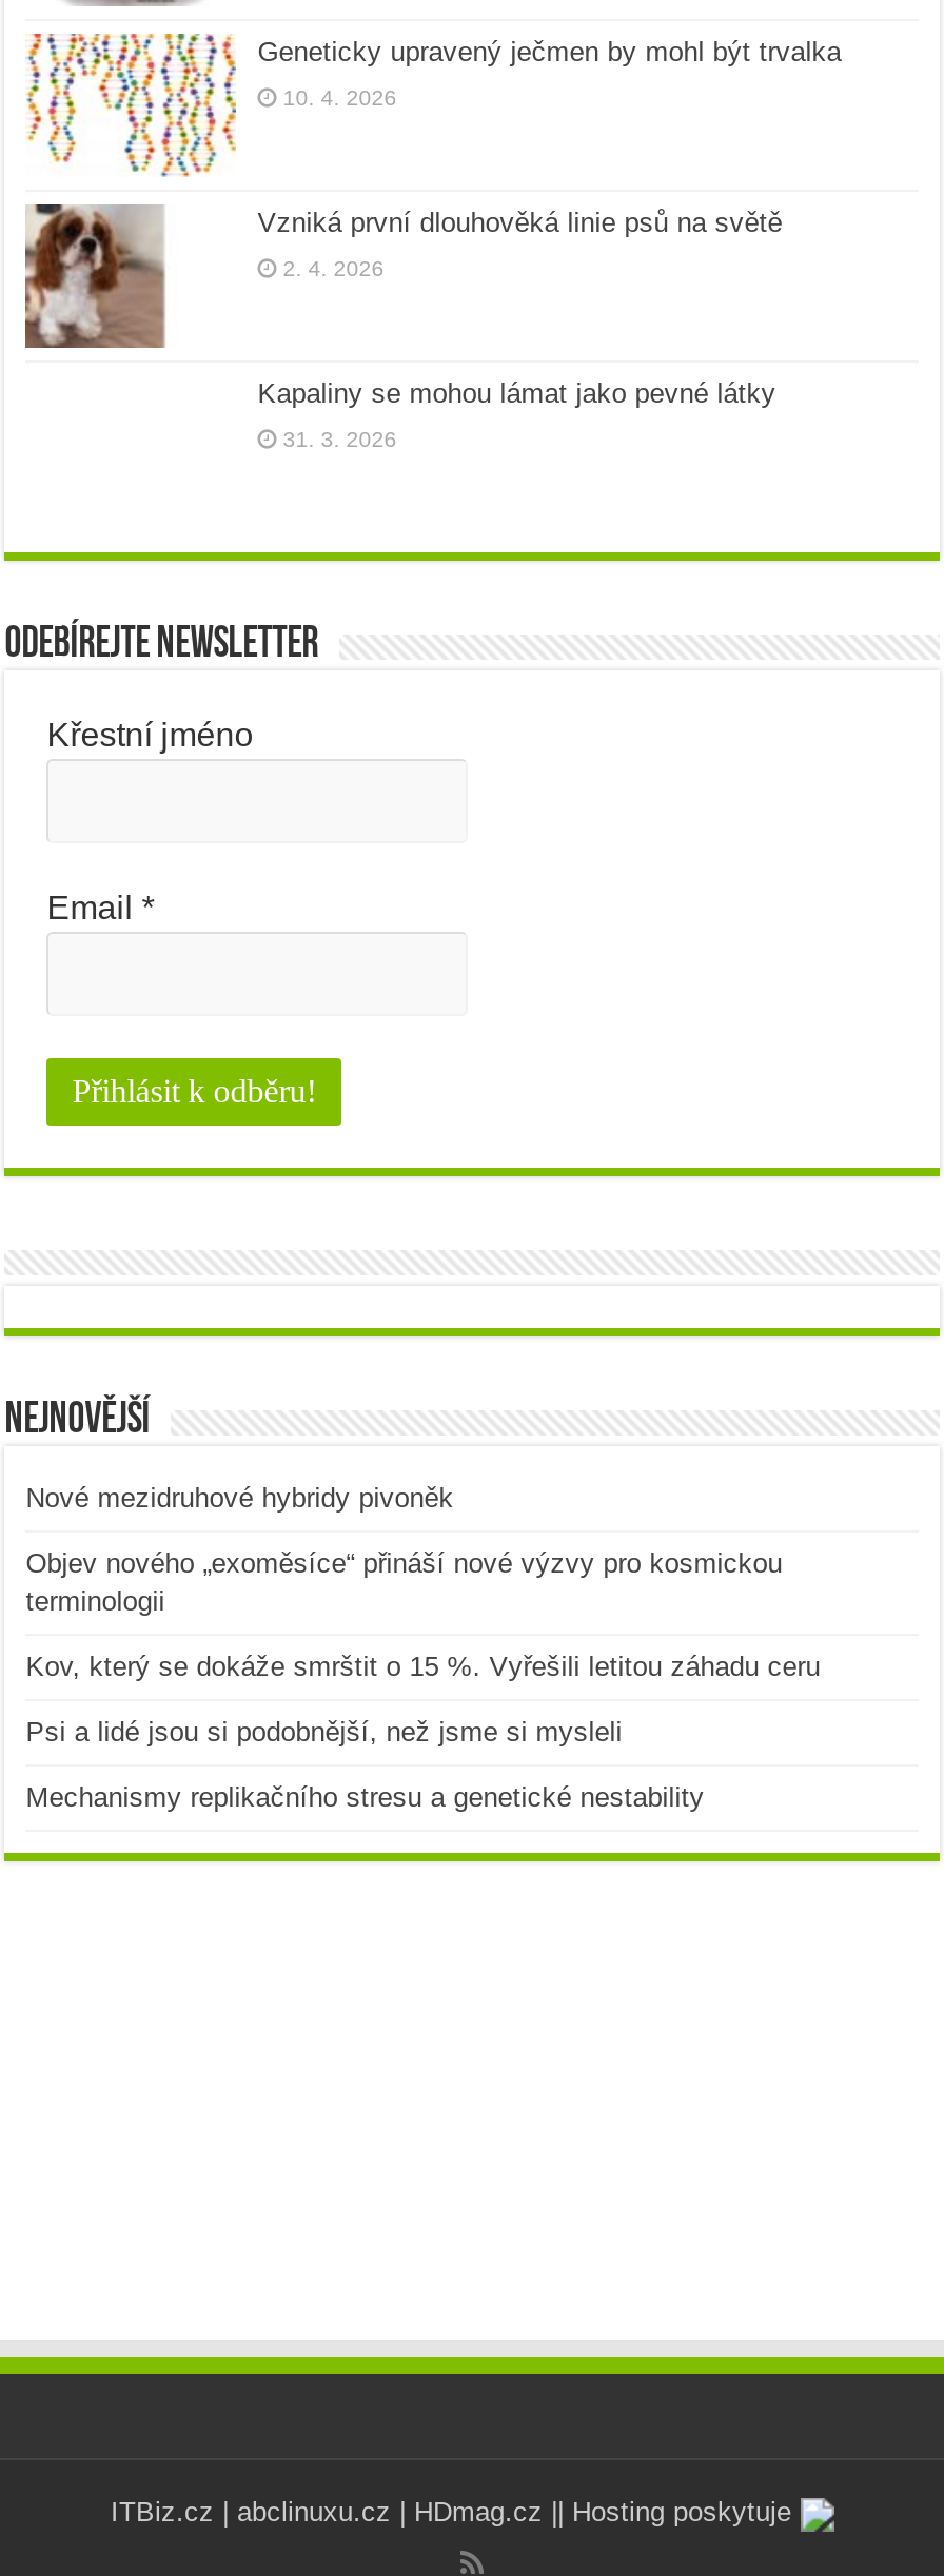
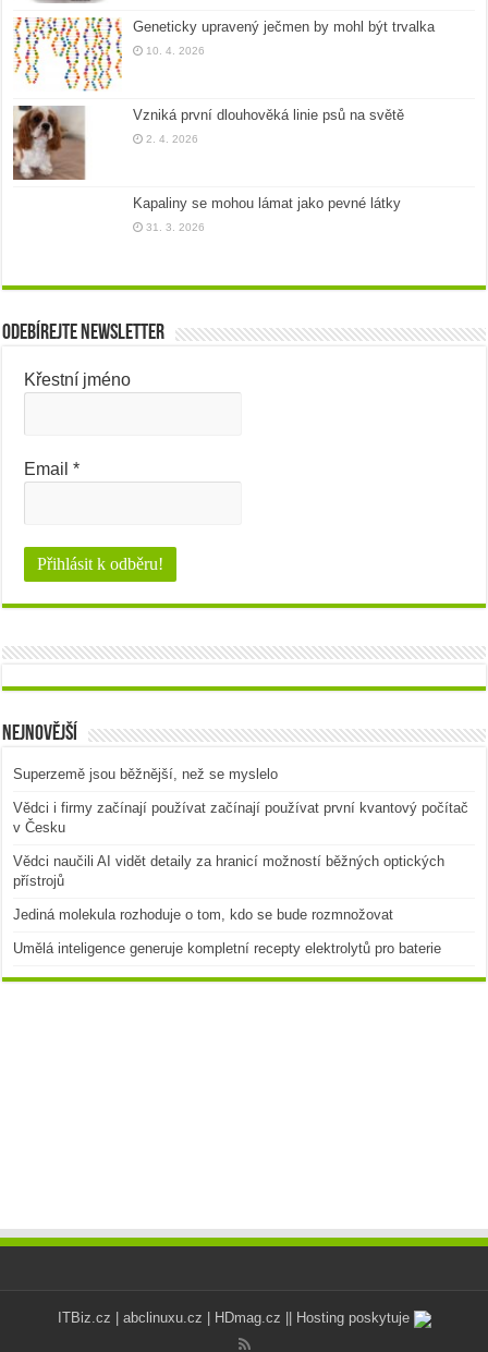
- Nové mezidruhové hybridy pivoněk
+ Superzemě jsou běžnější, než se myslelo

- Objev nového „exoměsíce“ přináší nové výzvy pro kosmickou
- terminologii
+ Vědci i firmy začínají používat začínají používat první kvantový počítač
+ v Česku

- Kov, který se dokáže smrštit o 15 %. Vyřešili letitou záhadu ceru
+ Vědci naučili AI vidět detaily za hranicí možností běžných optických
+ přístrojů

- Psi a lidé jsou si podobnější, než jsme si mysleli
+ Jediná molekula rozhoduje o tom, kdo se bude rozmnožovat

- Mechanismy replikačního stresu a genetické nestability
+ Umělá inteligence generuje kompletní recepty elektrolytů pro baterie
